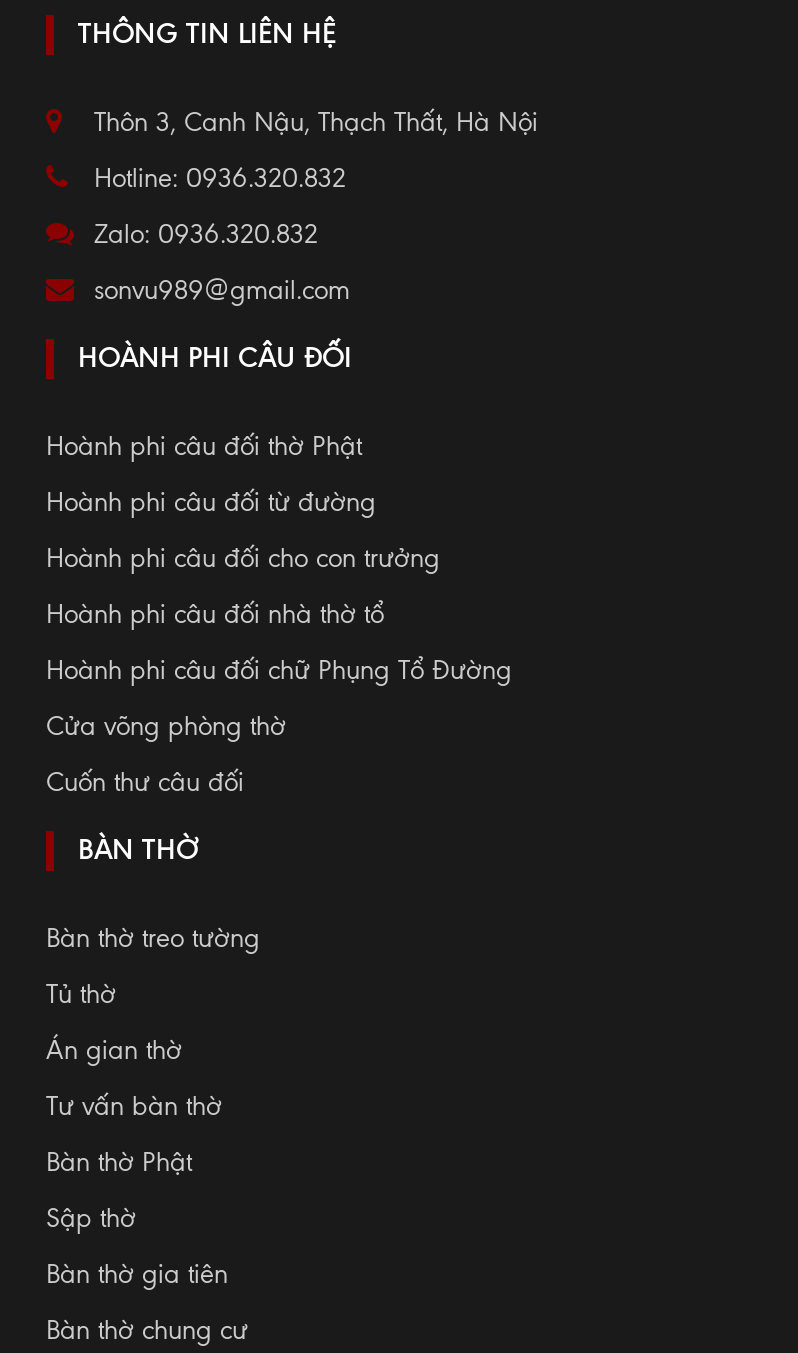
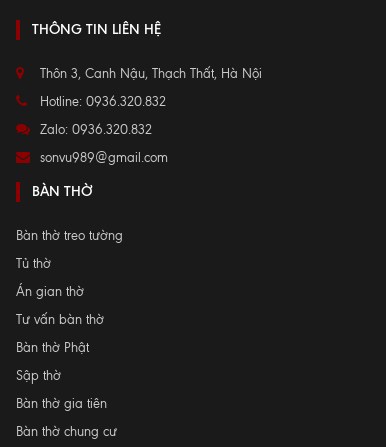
- HOÀNH PHI CÂU ĐỐI
- Hoành phi câu đối thờ Phật
- Hoành phi câu đối từ đường
- Hoành phi câu đối cho con trưởng
- Hoành phi câu đối nhà thờ tổ
- Hoành phi câu đối chữ Phụng Tổ Đường
- Cửa võng phòng thờ
- Cuốn thư câu đối
